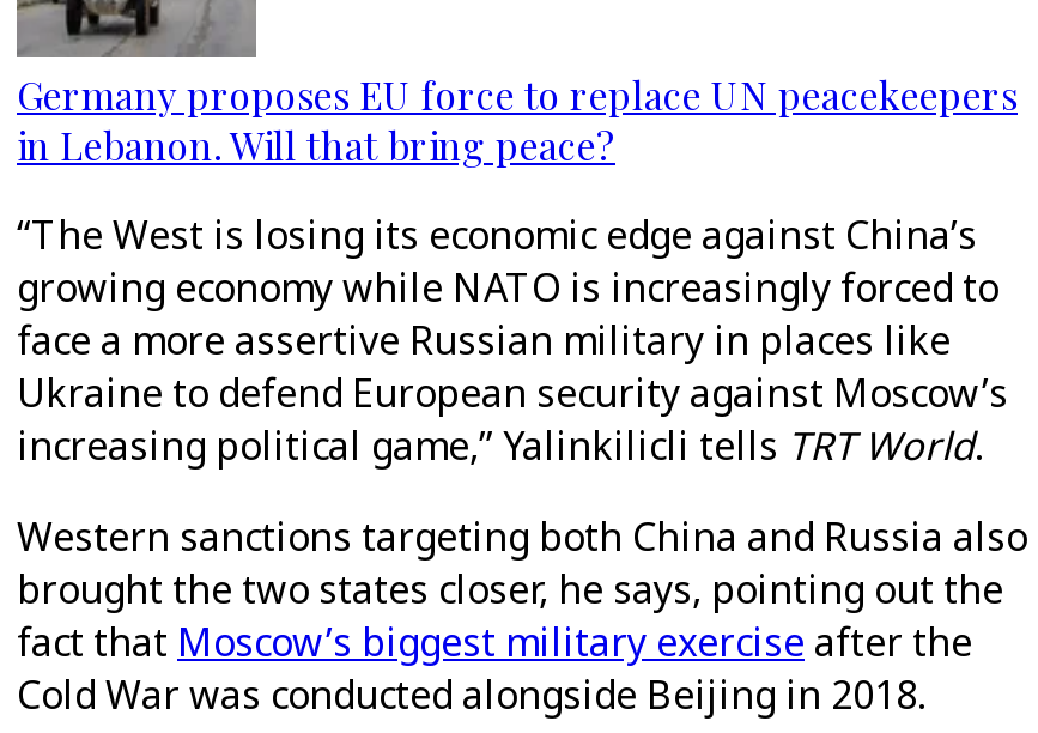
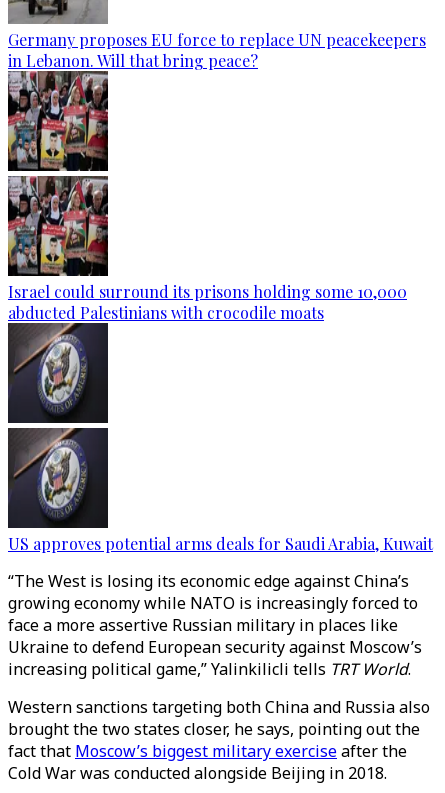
+ [image]
+ Israel could surround its prisons holding some 10,000
+ abducted Palestinians with crocodile moats

+ [image]
+ US approves potential arms deals for Saudi Arabia, Kuwait
